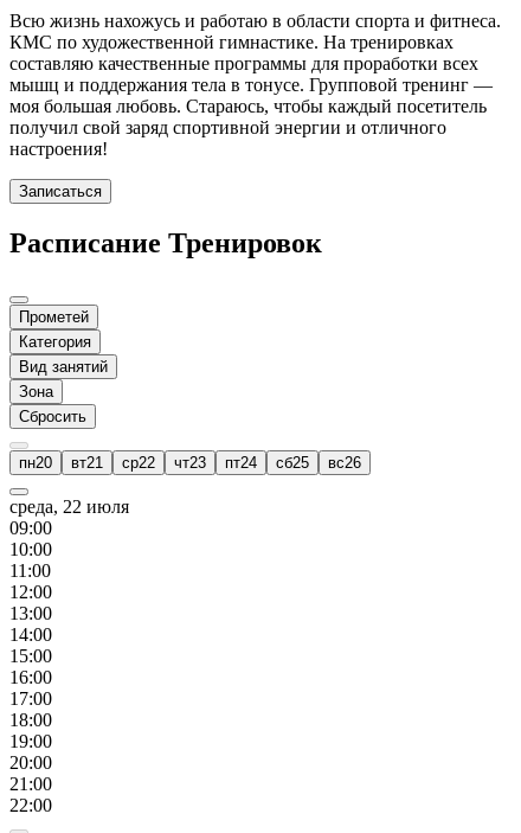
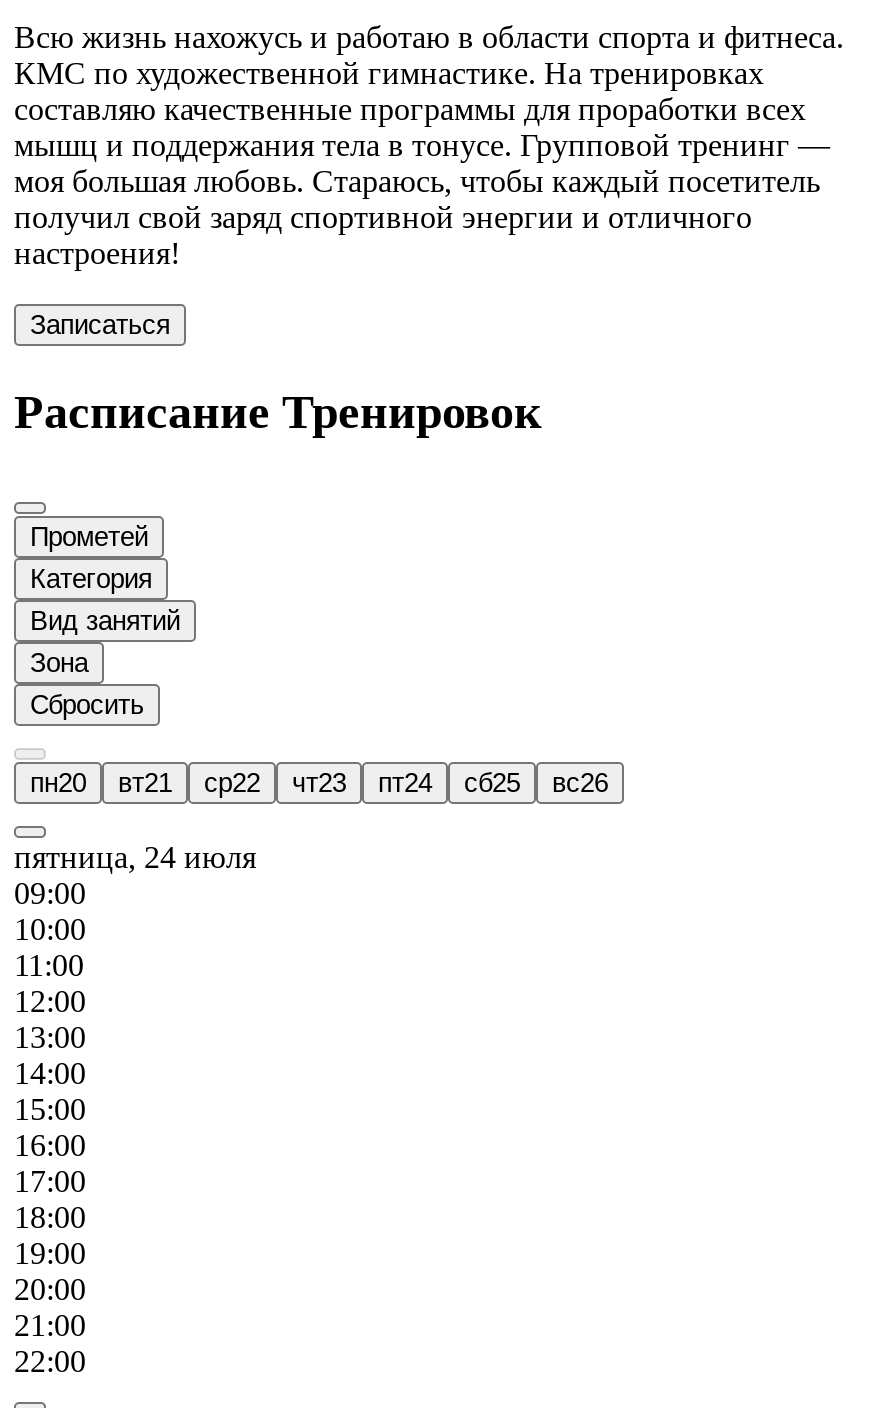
- среда, 22 июля
+ пятница, 24 июля
